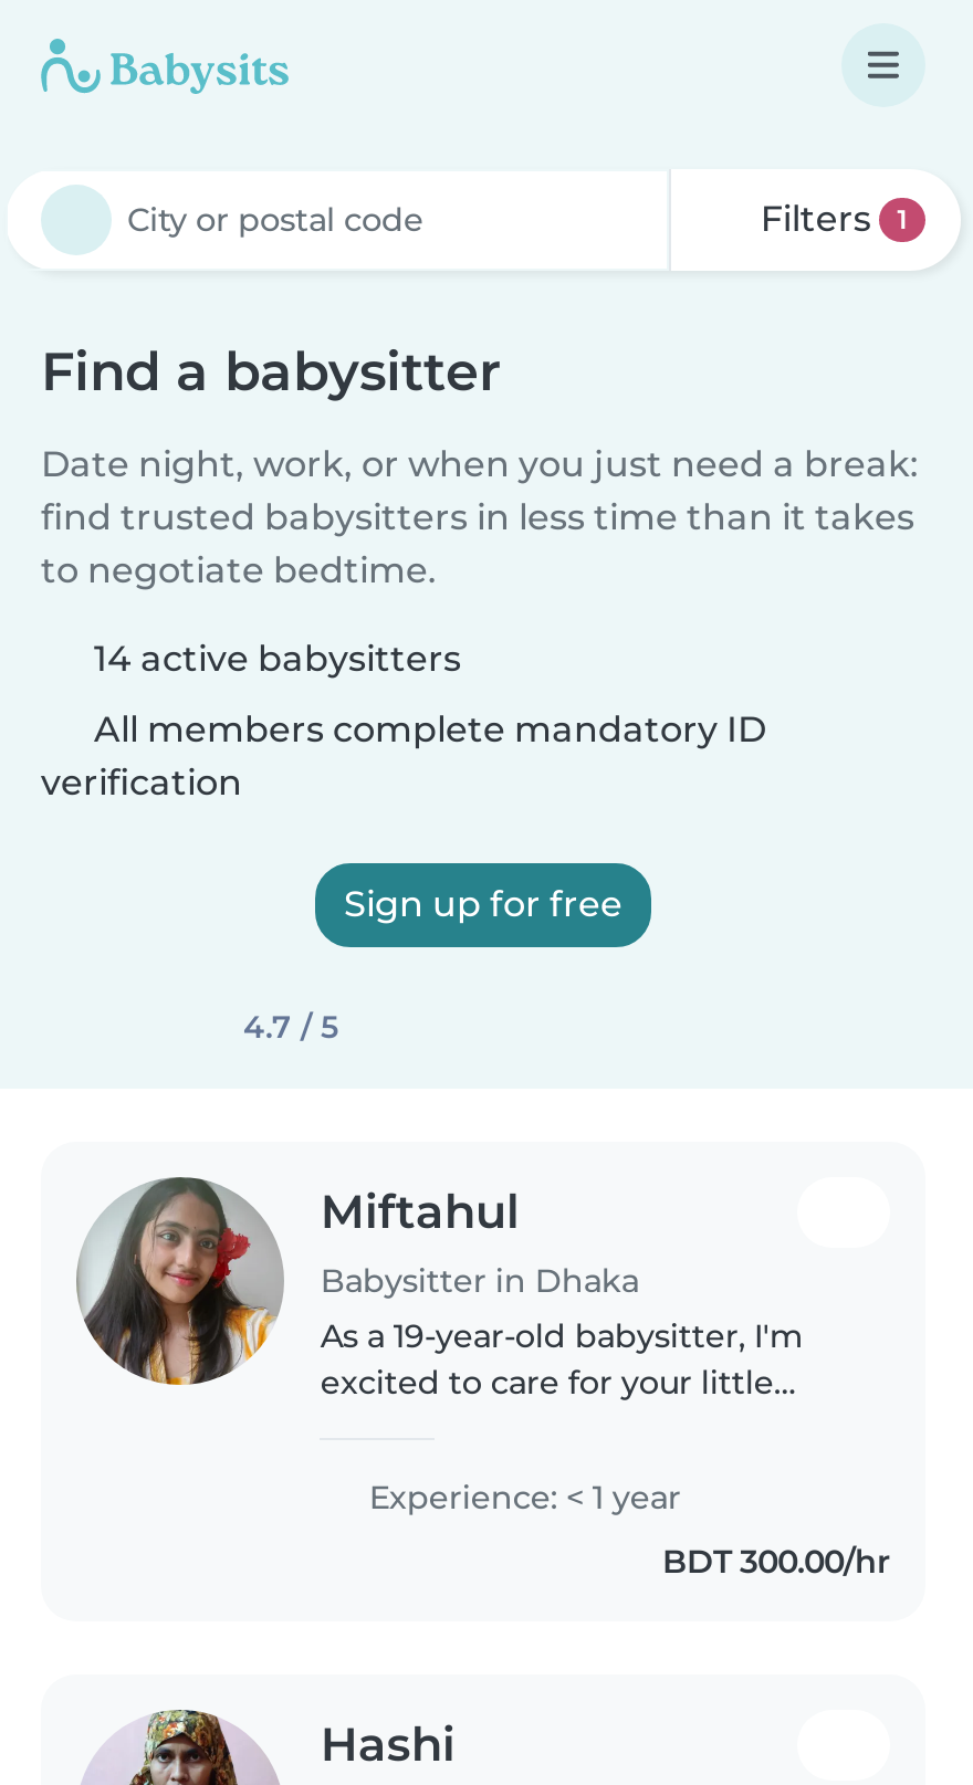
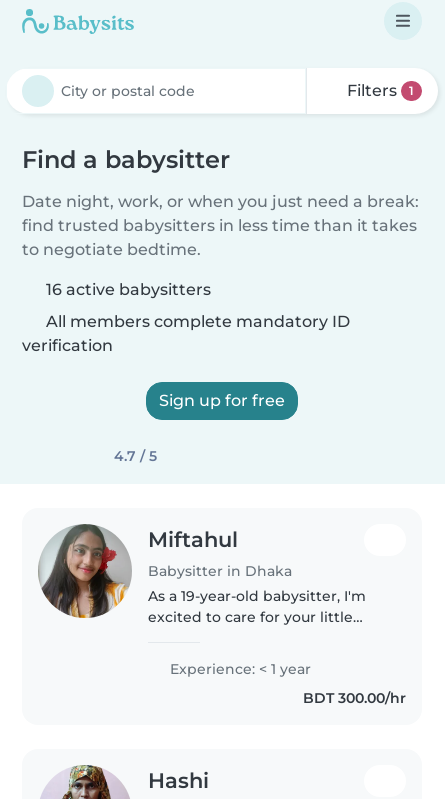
- 14 active babysitters
+ 16 active babysitters
